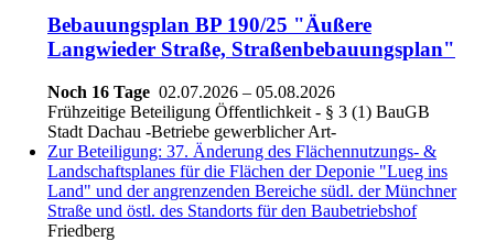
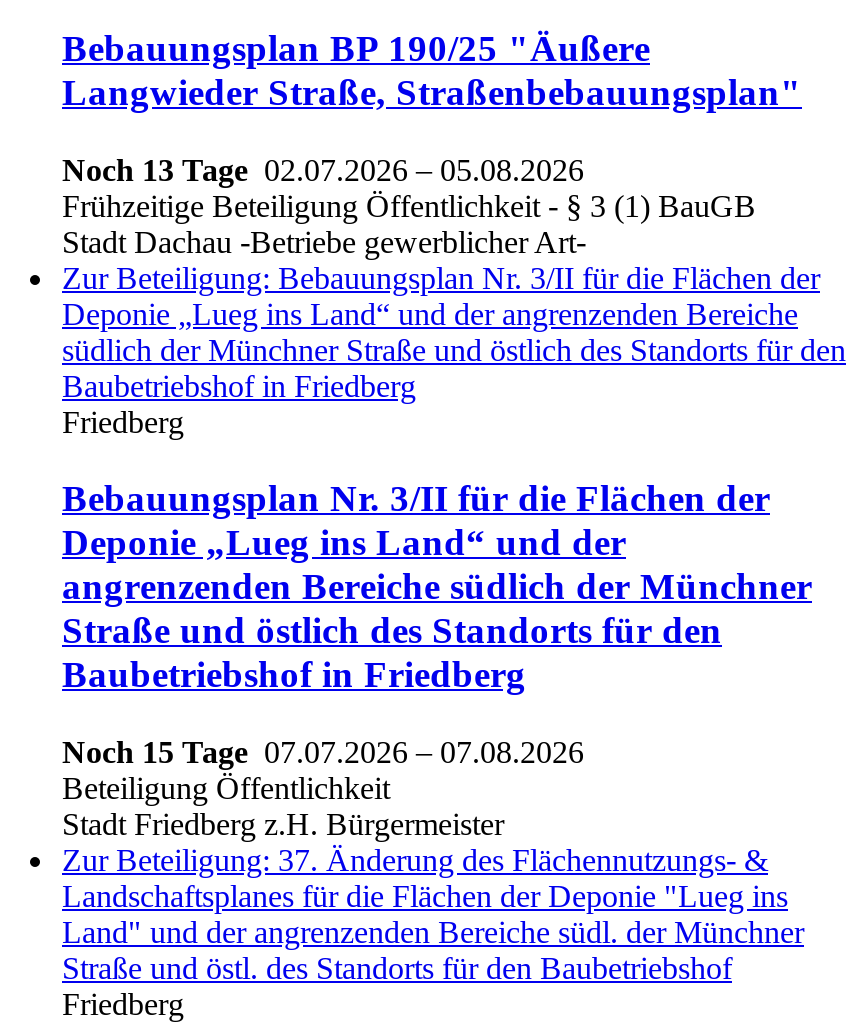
- Noch 16 Tage 02.07.2026 – 05.08.2026
+ Noch 13 Tage 02.07.2026 – 05.08.2026

+ Zur Beteiligung: Bebauungsplan Nr. 3/II für die Flächen der
+ Deponie „Lueg ins Land“ und der angrenzenden Bereiche
+ südlich der Münchner Straße und östlich des Standorts für den
+ Baubetriebshof in Friedberg
+ Friedberg
+ Bebauungsplan Nr. 3/II für die Flächen der
+ Deponie „Lueg ins Land“ und der
+ angrenzenden Bereiche südlich der Münchner
+ Straße und östlich des Standorts für den
+ Baubetriebshof in Friedberg
+ Noch 15 Tage 07.07.2026 – 07.08.2026
+ Beteiligung Öffentlichkeit
+ Stadt Friedberg z.H. Bürgermeister
